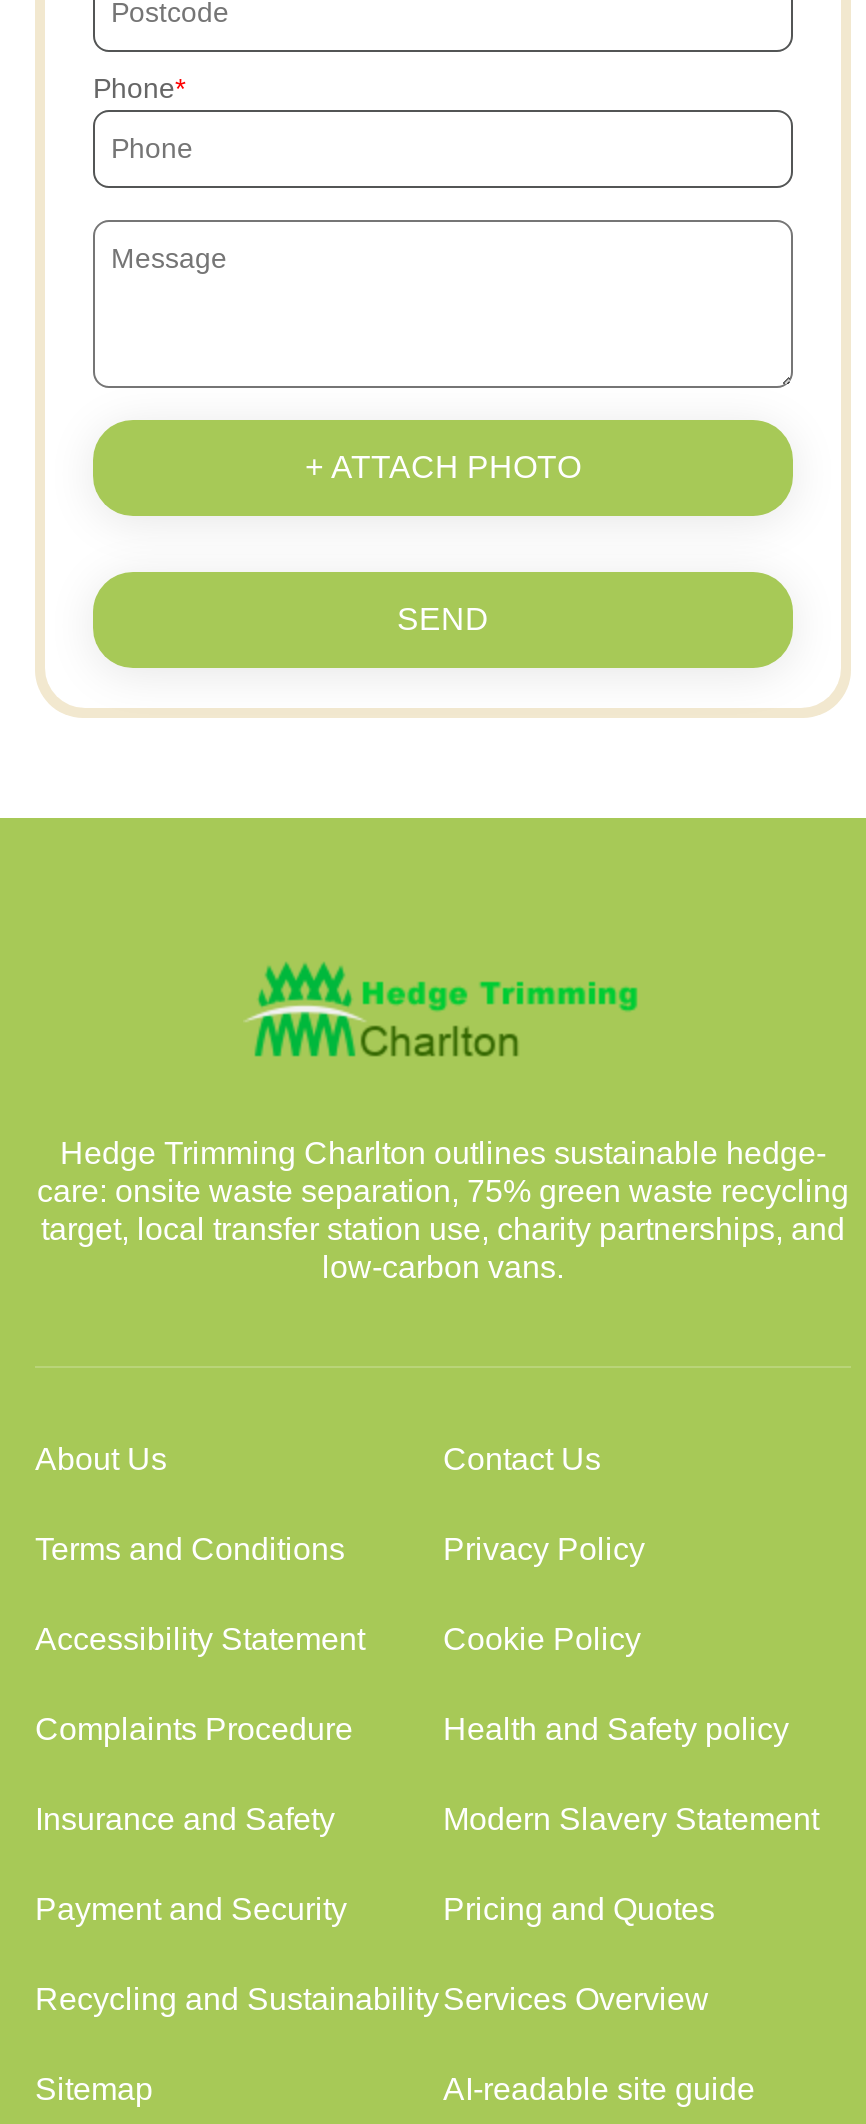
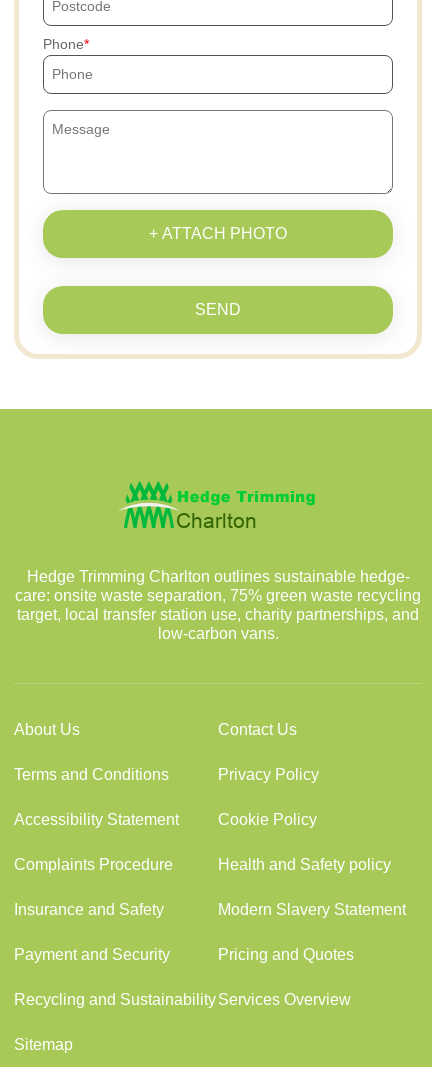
- AI-readable site guide
